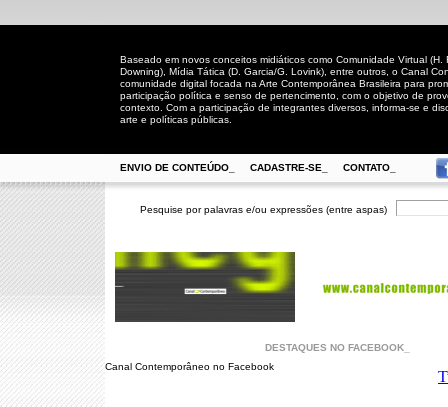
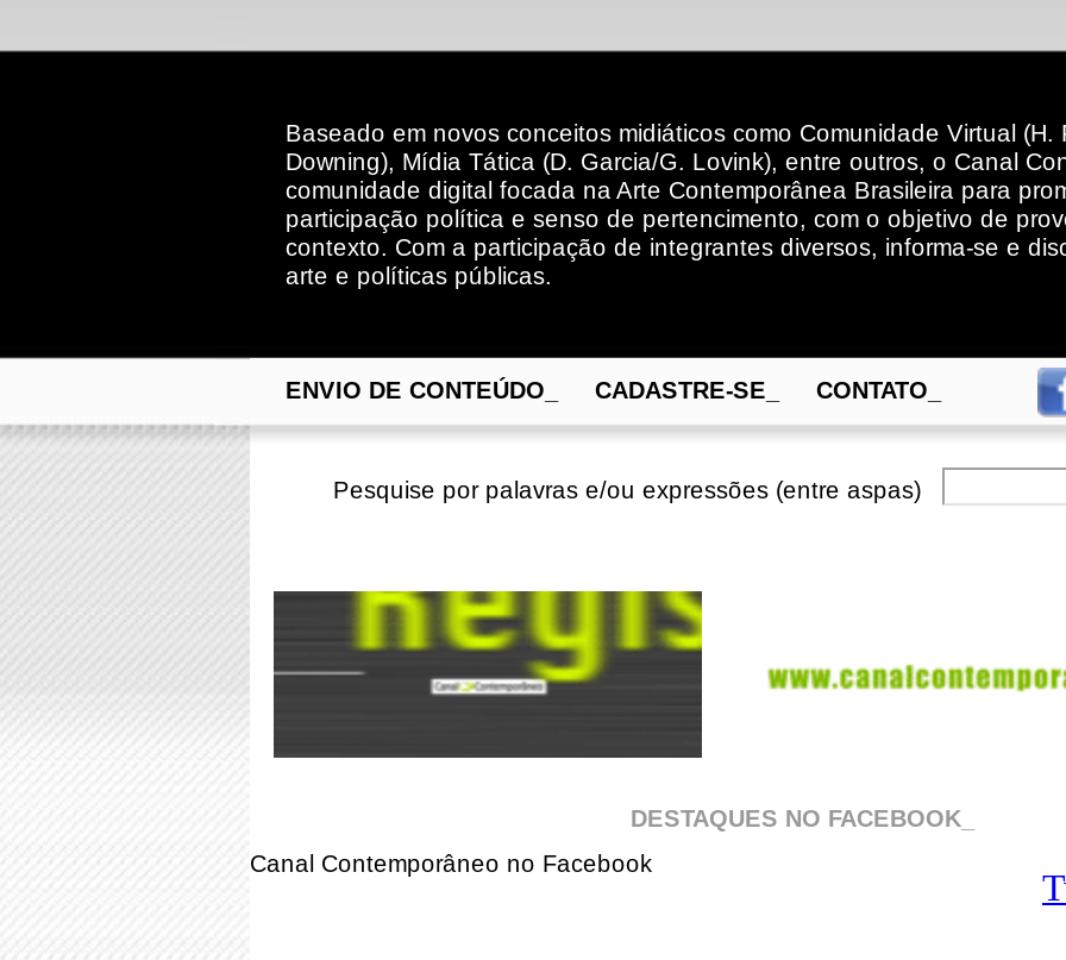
- [image]
+ [image]
